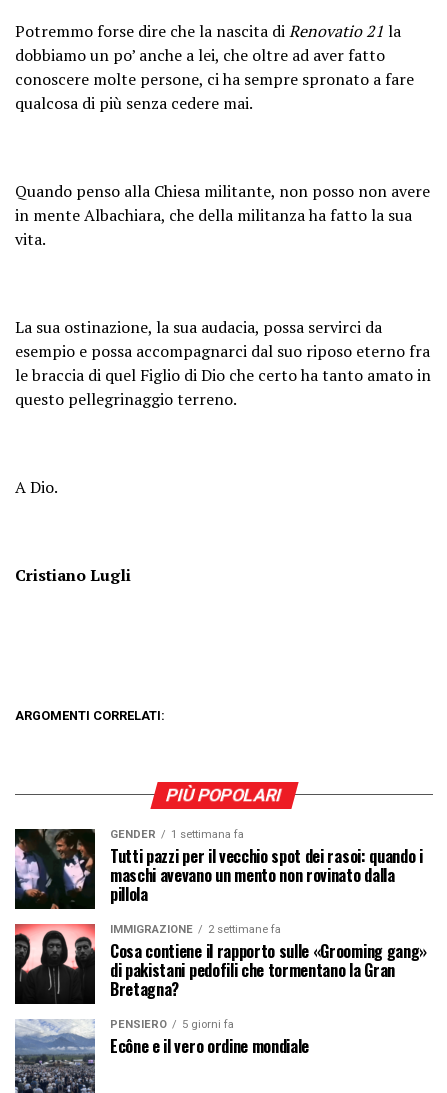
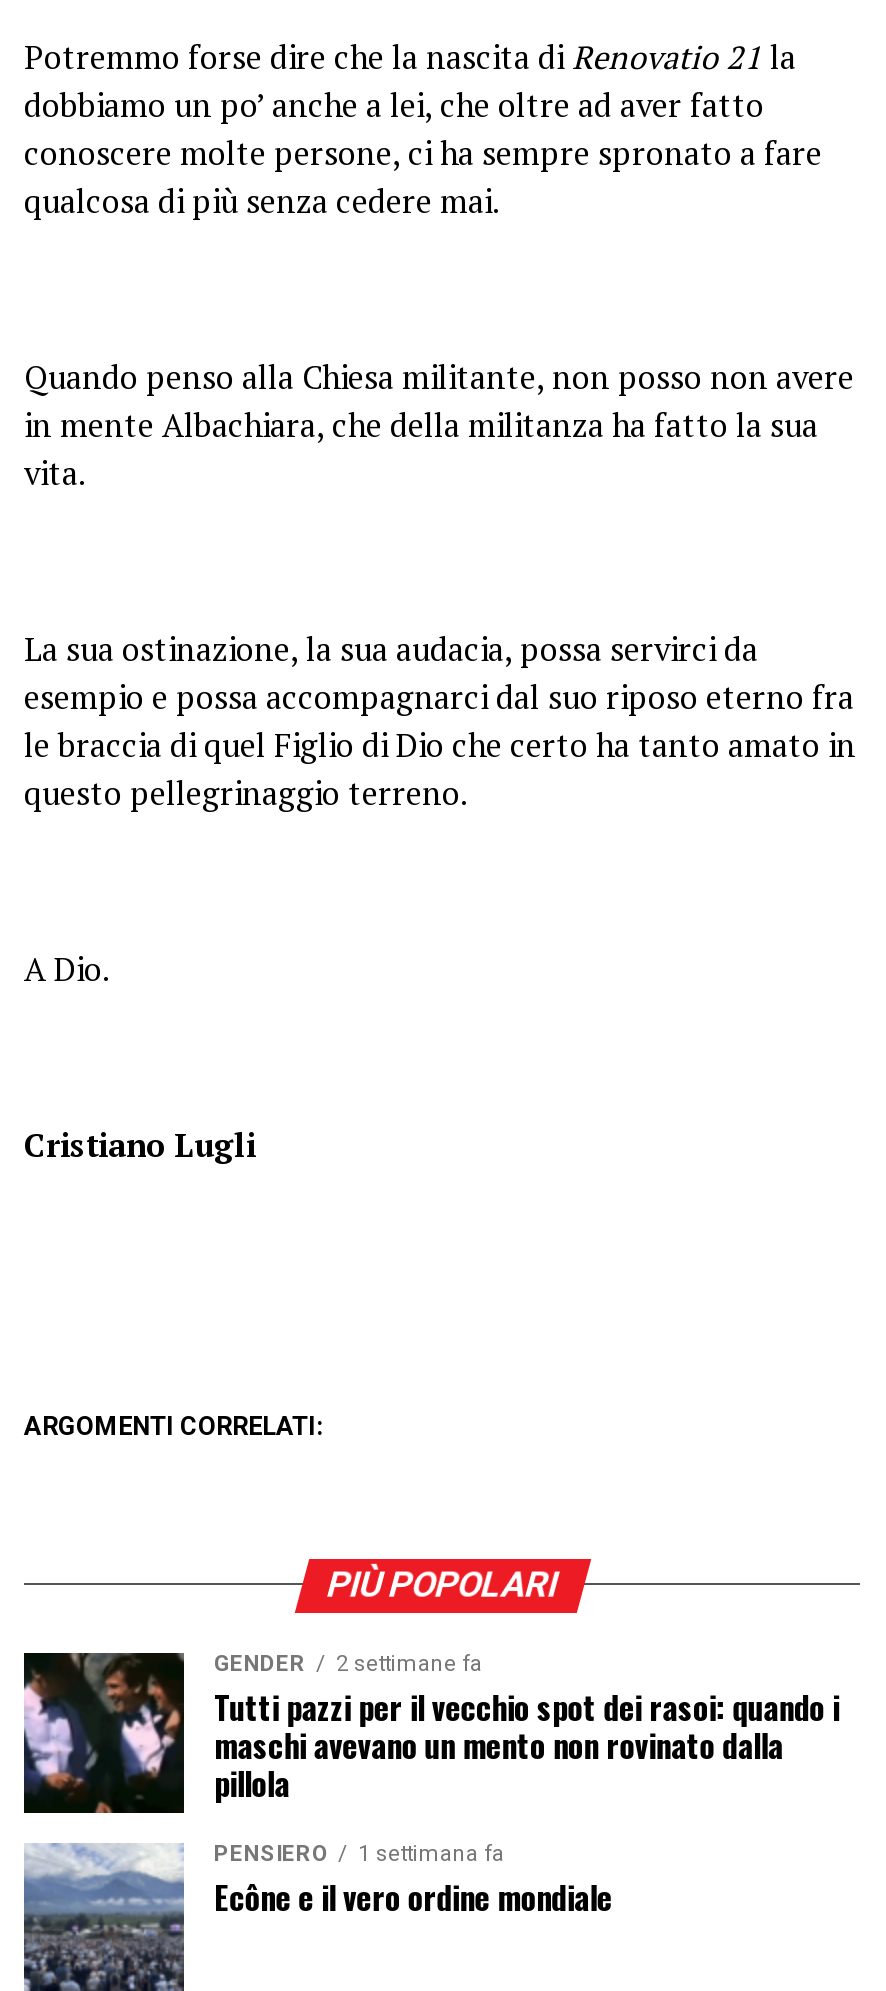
- GENDER 1 settimana fa
+ GENDER 2 settimane fa

- [image]
- IMMIGRAZIONE
- 2 settimane fa
- Cosa contiene il rapporto sulle «Grooming gang»
- di pakistani pedofili che tormentano la Gran
- Bretagna?

- PENSIERO 5 giorni fa
+ PENSIERO 1 settimana fa
